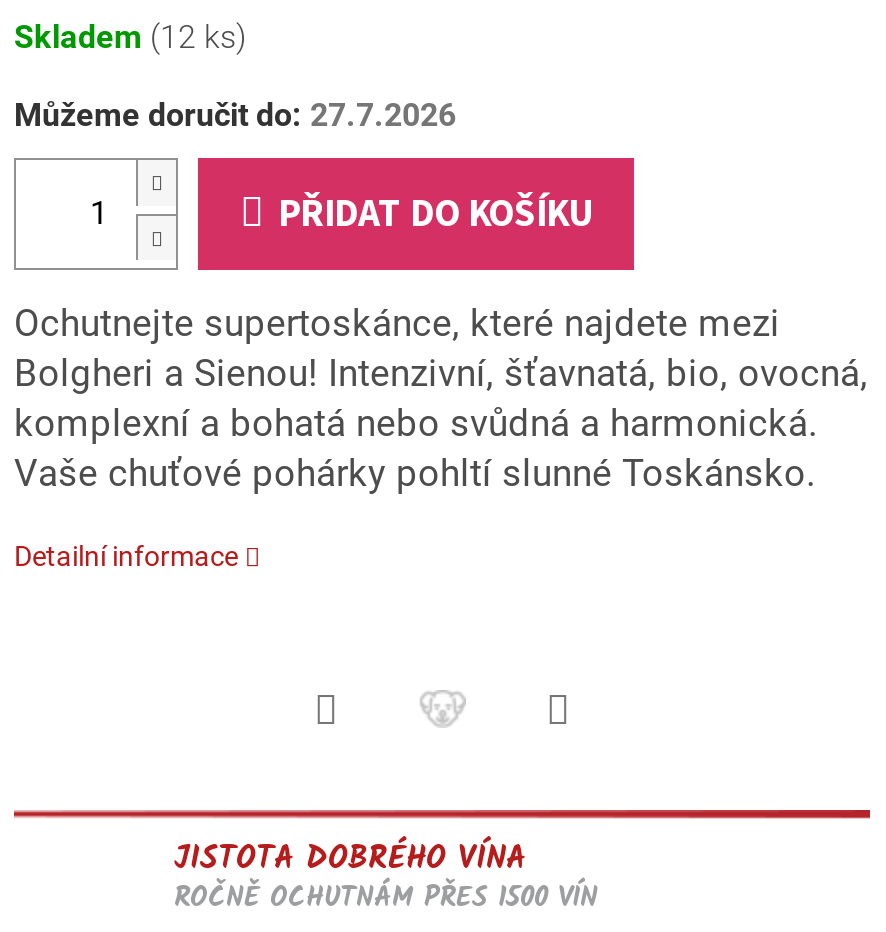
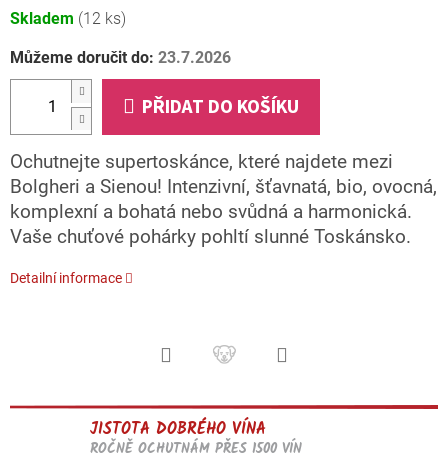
- Můžeme doručit do: 27.7.2026
+ Můžeme doručit do: 23.7.2026
